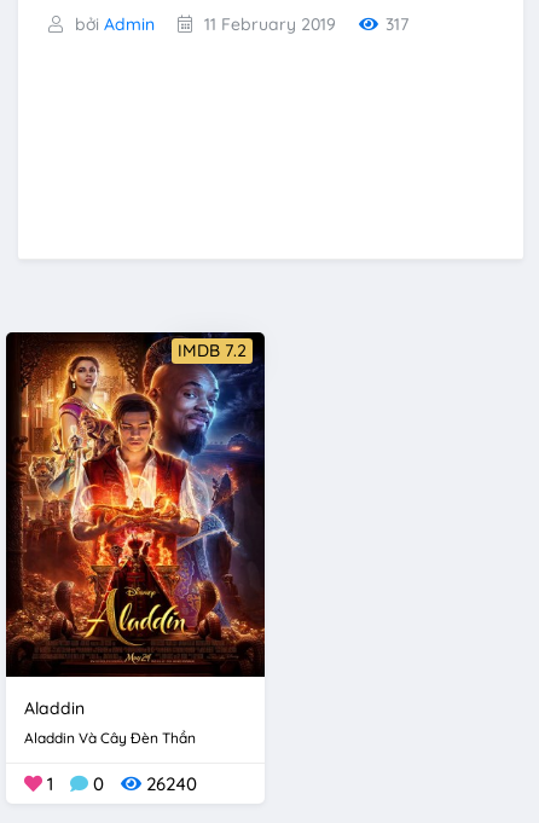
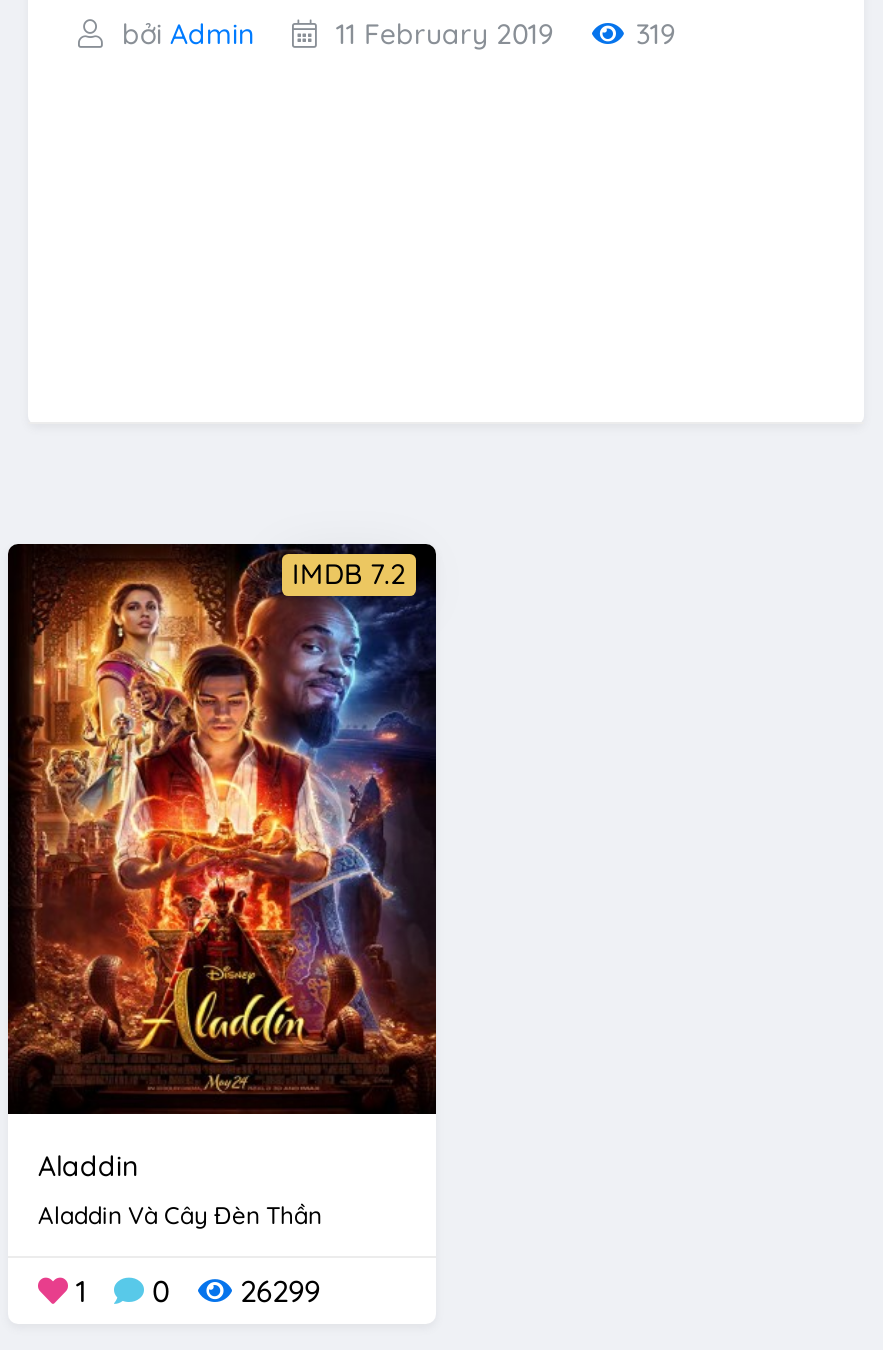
- 317
+ 319

- 1 0 26240
+ 1 0 26299
